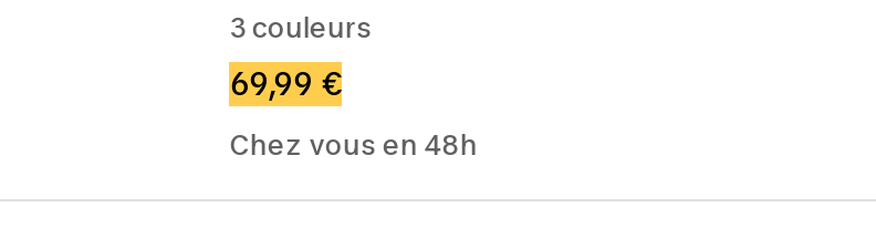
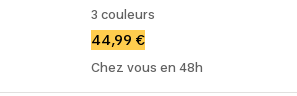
- 69,99 €
+ 44,99 €
